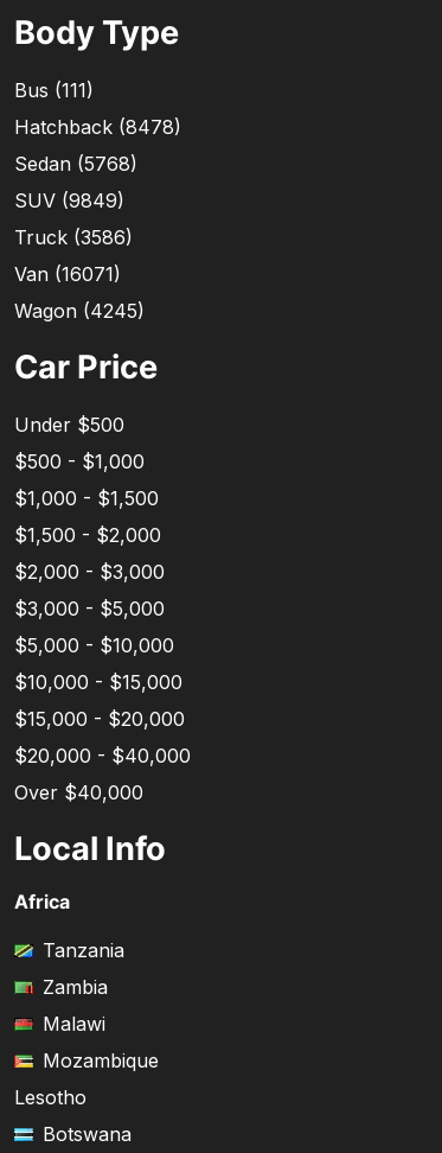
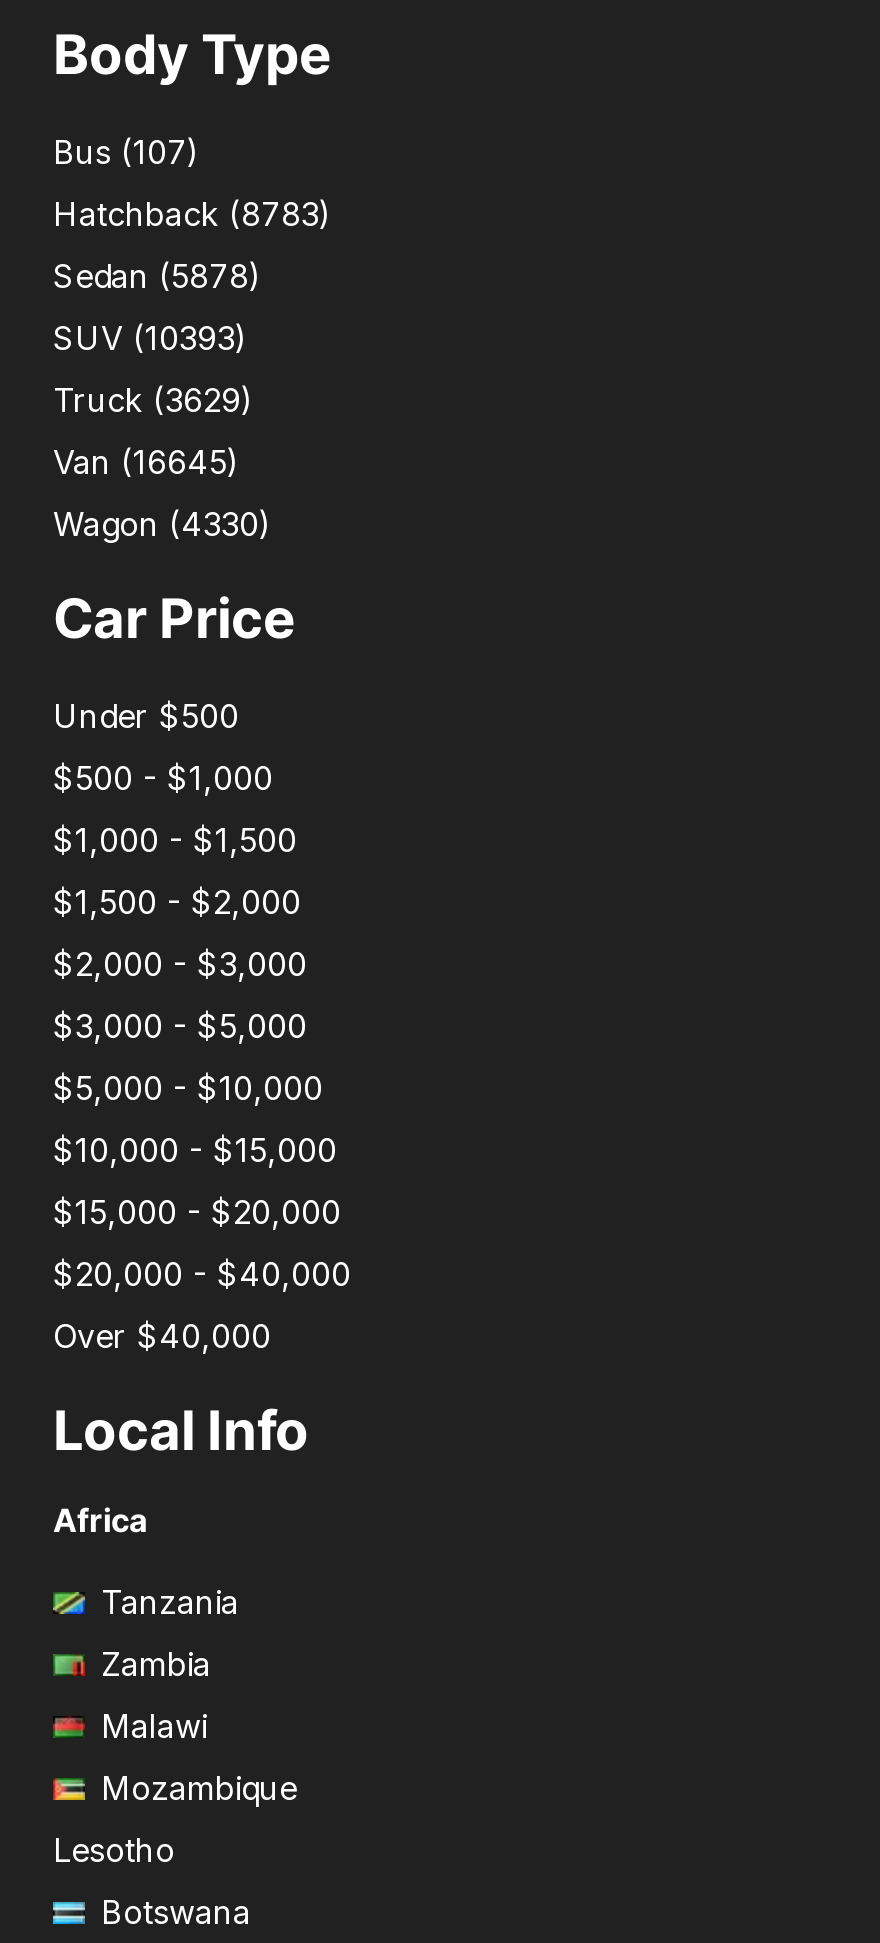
- Bus (111)
+ Bus (107)

- Hatchback (8478)
+ Hatchback (8783)

- Sedan (5768)
+ Sedan (5878)

- SUV (9849)
+ SUV (10393)

- Truck (3586)
+ Truck (3629)

- Van (16071)
+ Van (16645)

- Wagon (4245)
+ Wagon (4330)
